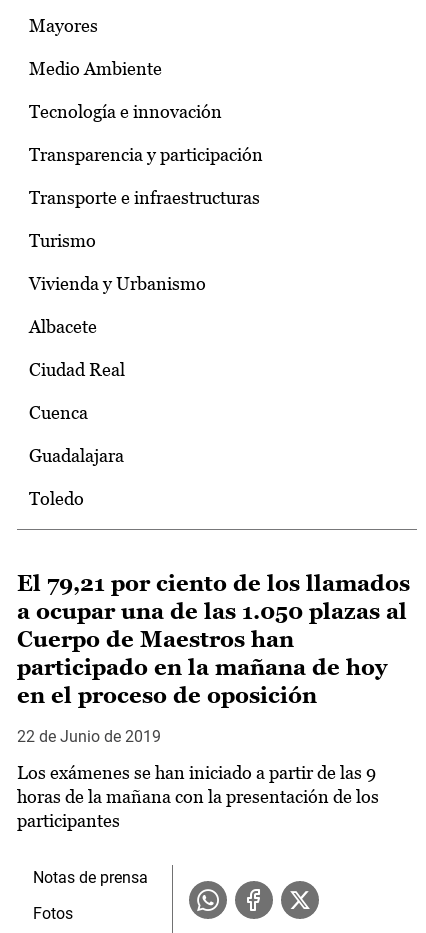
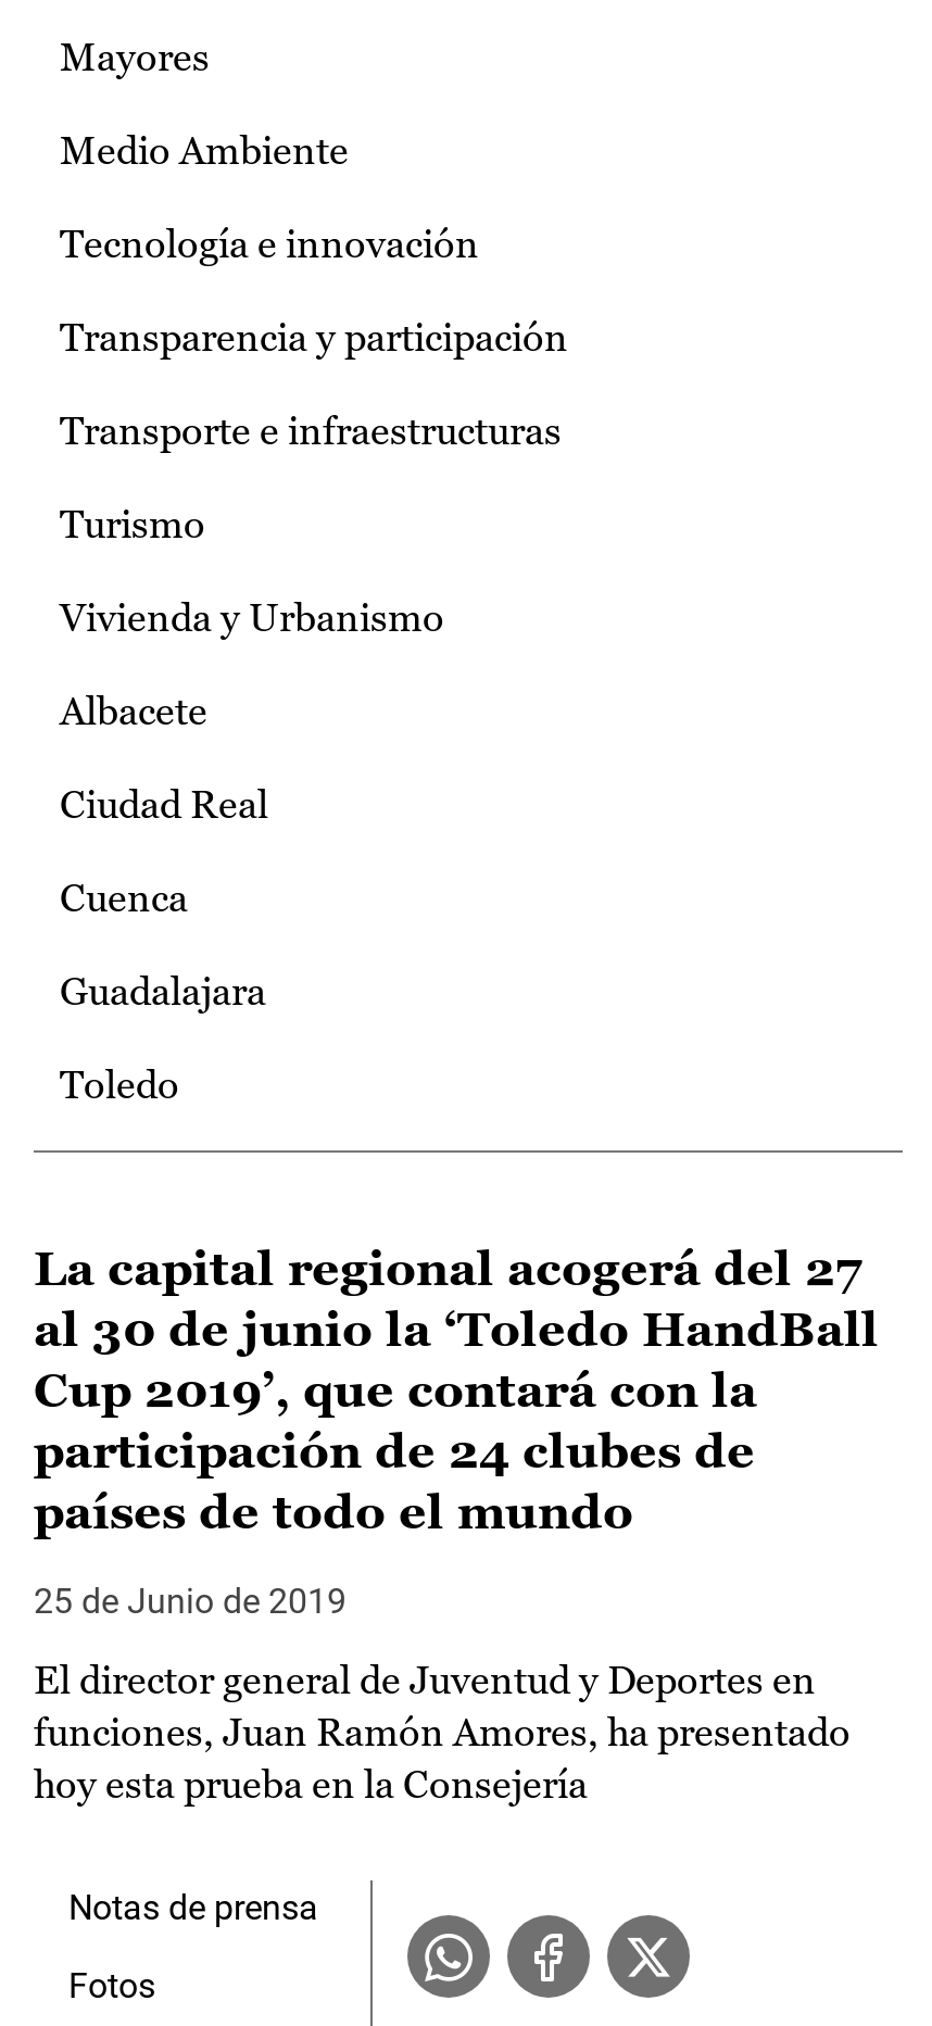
- El 79,21 por ciento de los llamados
- a ocupar una de las 1.050 plazas al
- Cuerpo de Maestros han
- participado en la mañana de hoy
- en el proceso de oposición
+ La capital regional acogerá del 27
+ al 30 de junio la ‘Toledo HandBall
+ Cup 2019’, que contará con la
+ participación de 24 clubes de
+ países de todo el mundo

- 22 de Junio de 2019
+ 25 de Junio de 2019

- Los exámenes se han iniciado a partir de las 9
- horas de la mañana con la presentación de los
- participantes
+ El director general de Juventud y Deportes en
+ funciones, Juan Ramón Amores, ha presentado
+ hoy esta prueba en la Consejería
